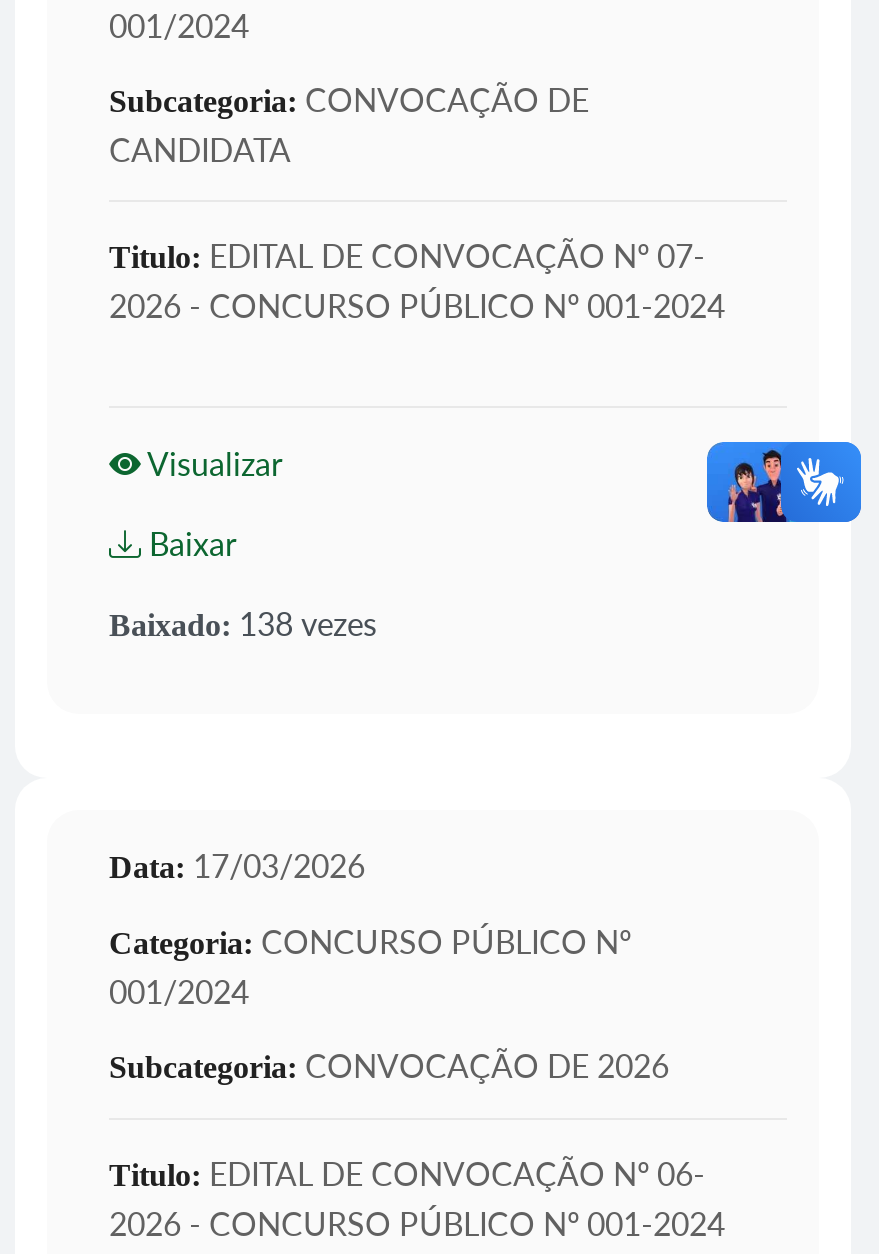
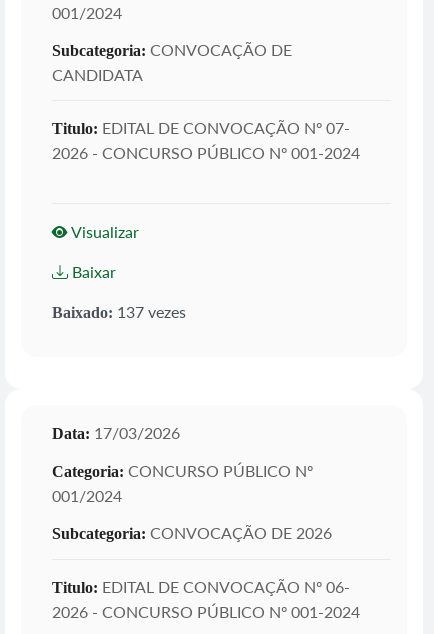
- [image]

- Baixado: 138 vezes
+ Baixado: 137 vezes
